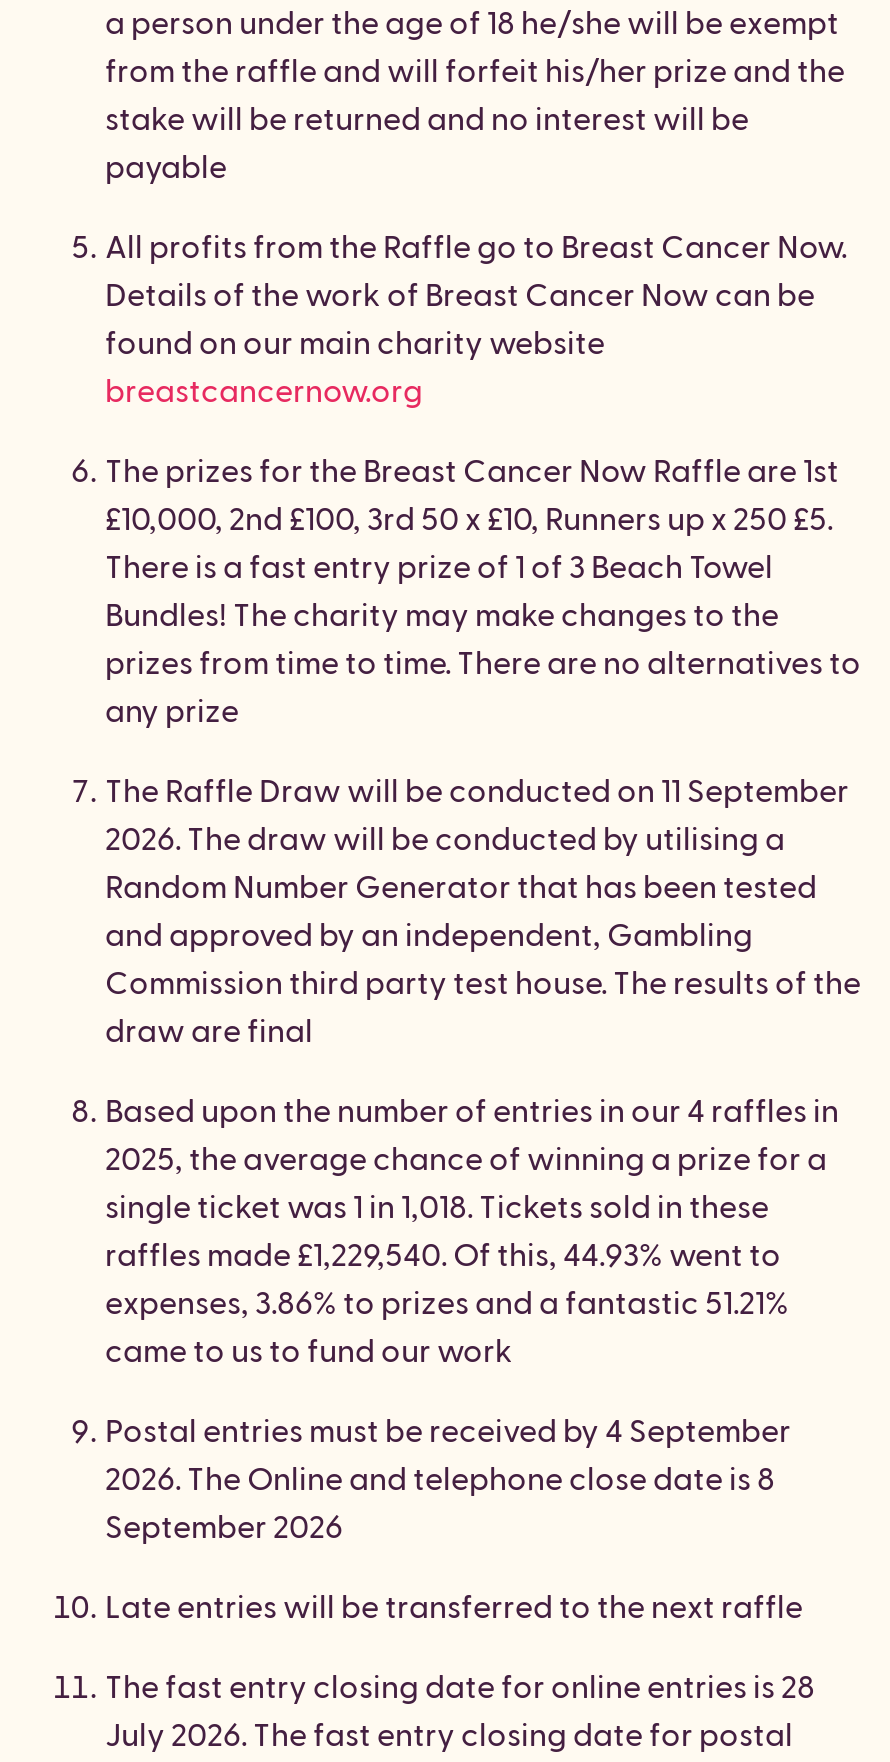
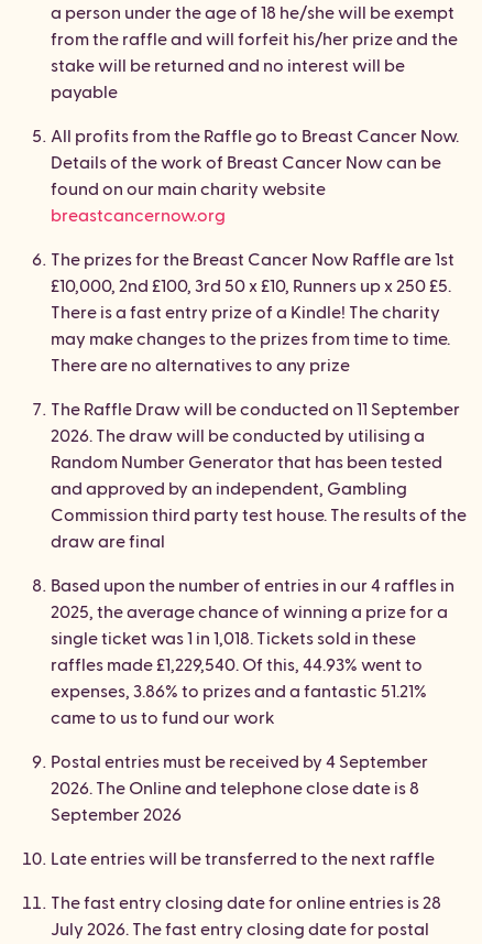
- There is a fast entry prize of 1 of 3 Beach Towel
- Bundles! The charity may make changes to the
- prizes from time to time. There are no alternatives to
- any prize
+ There is a fast entry prize of a Kindle! The charity
+ may make changes to the prizes from time to time.
+ There are no alternatives to any prize
